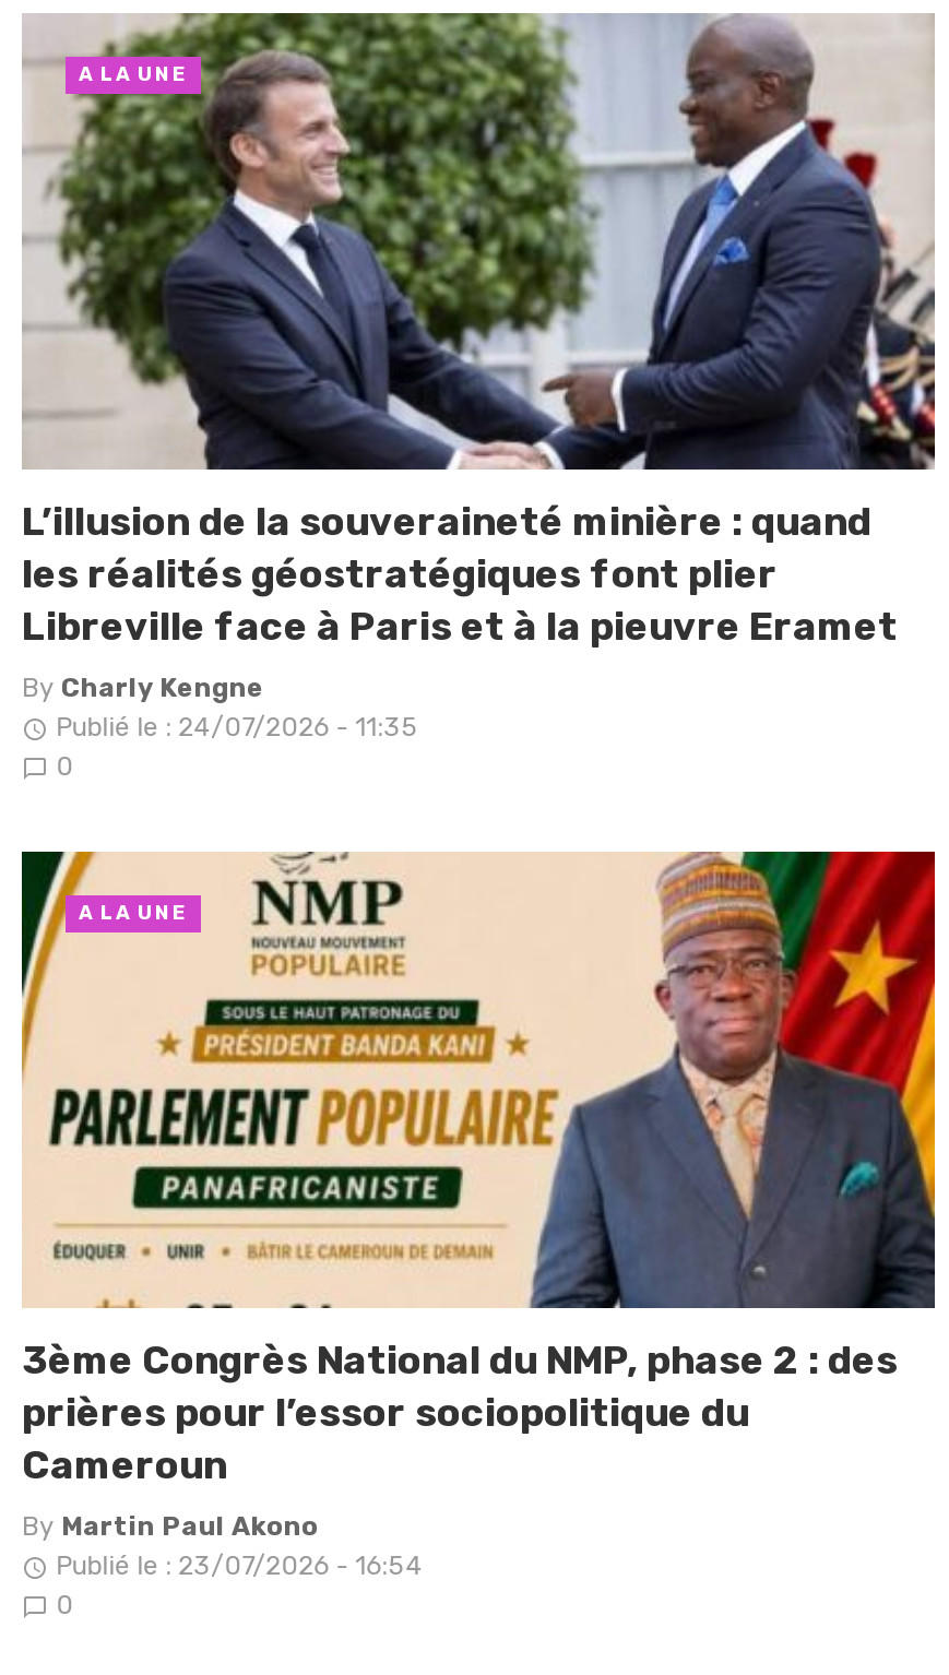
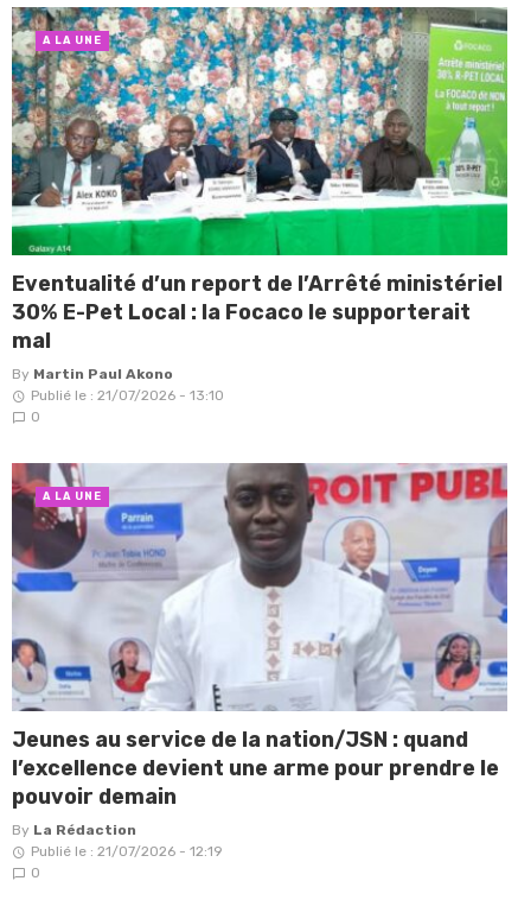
- [image]
- L’illusion de la souveraineté minière : quand
- les réalités géostratégiques font plier
- Libreville face à Paris et à la pieuvre Eramet
+ [image]
+ Eventualité d’un report de l’Arrêté ministériel
+ 30% E-Pet Local : la Focaco le supporterait
+ mal

- By Charly Kengne
- Publié le : 24/07/2026 - 11:35
+ Publié le : 21/07/2026 - 13:10

- [image]
- 3ème Congrès National du NMP, phase 2 : des
- prières pour l’essor sociopolitique du
- Cameroun
+ [image]
+ Jeunes au service de la nation/JSN : quand
+ l’excellence devient une arme pour prendre le
+ pouvoir demain

moved up: By Martin Paul Akono

- Publié le : 23/07/2026 - 16:54
+ By La Rédaction
+ Publié le : 21/07/2026 - 12:19
